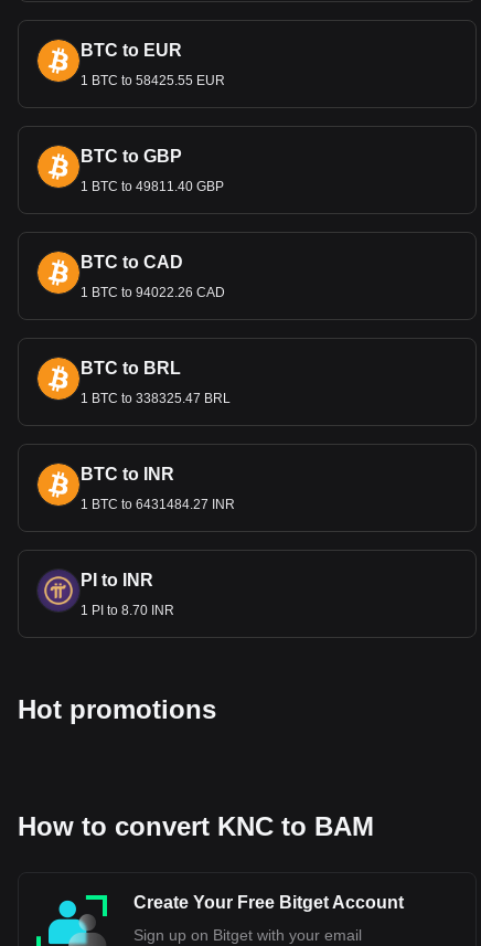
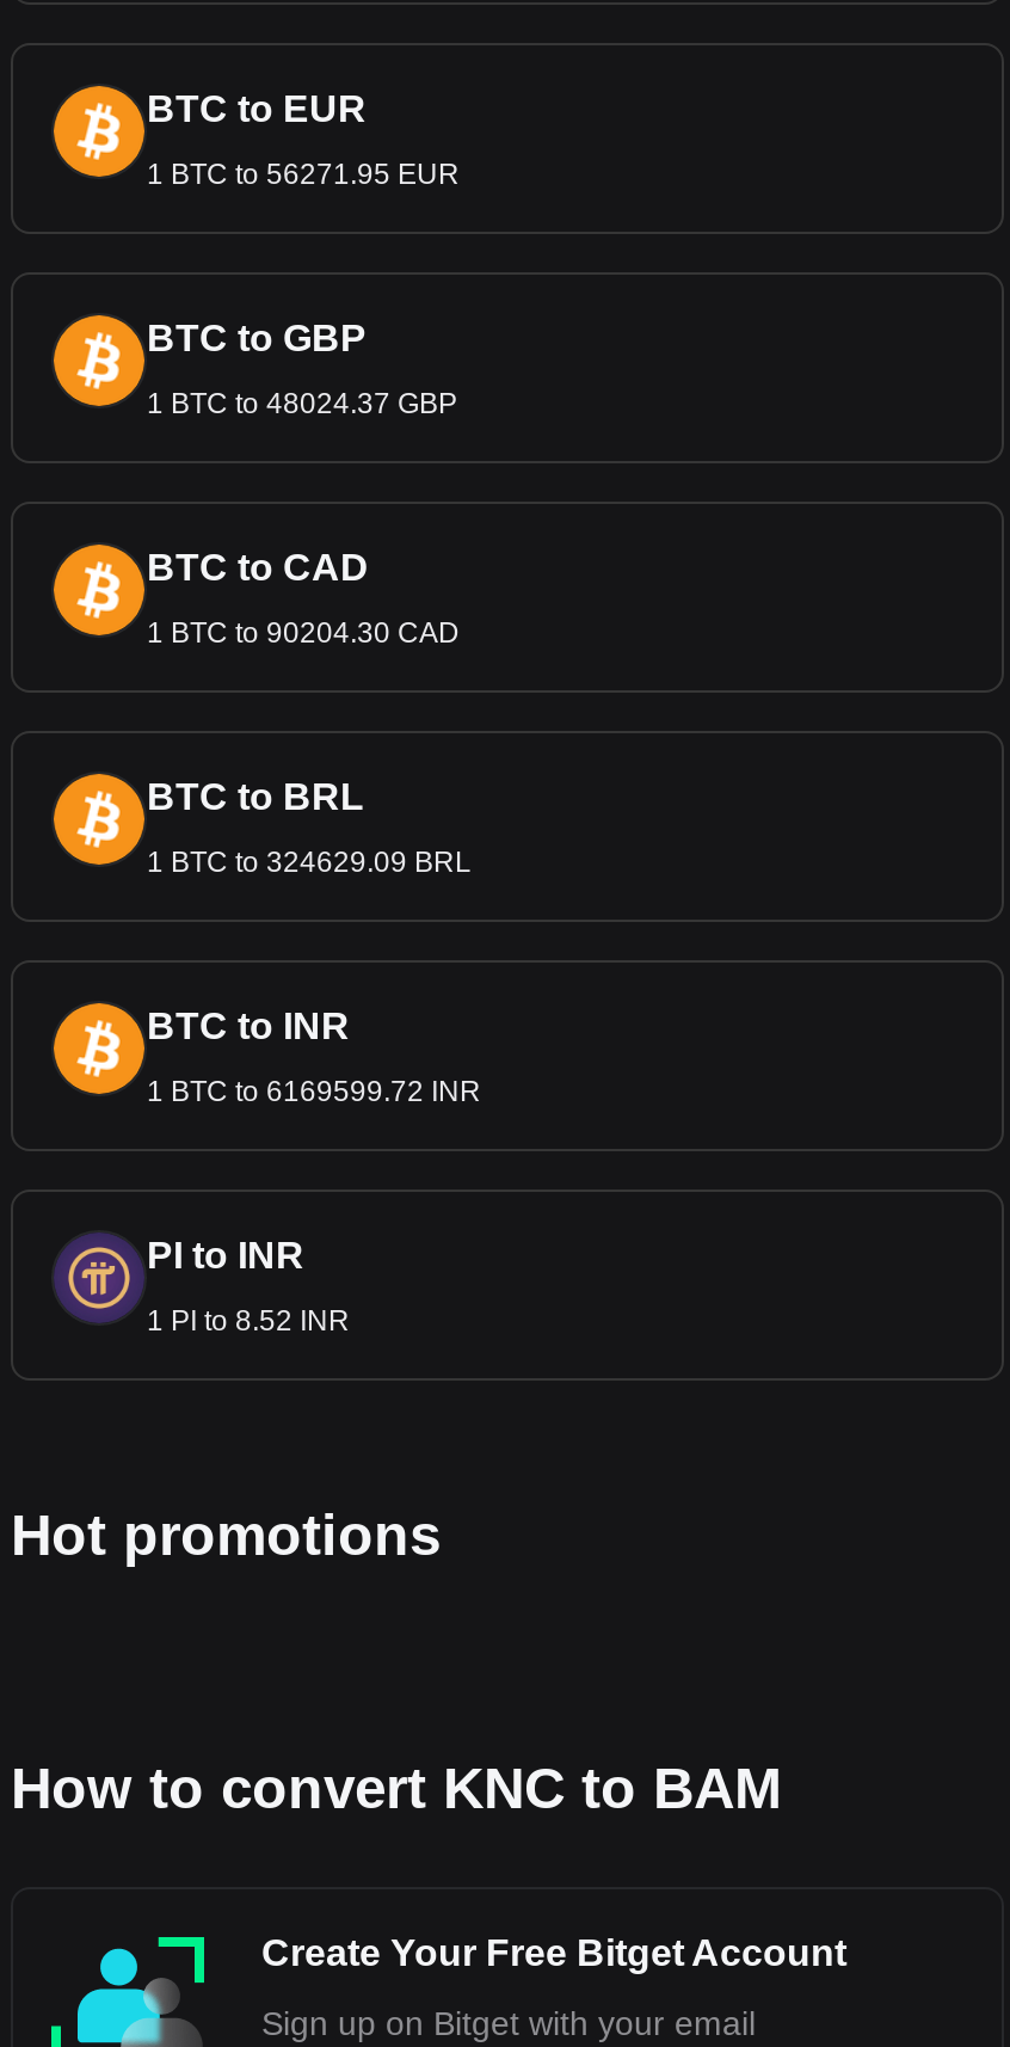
- 1 BTC to 58425.55 EUR
+ 1 BTC to 56271.95 EUR

- 1 BTC to 49811.40 GBP
+ 1 BTC to 48024.37 GBP

- 1 BTC to 94022.26 CAD
+ 1 BTC to 90204.30 CAD

- 1 BTC to 338325.47 BRL
+ 1 BTC to 324629.09 BRL

- 1 BTC to 6431484.27 INR
+ 1 BTC to 6169599.72 INR

- 1 PI to 8.70 INR
+ 1 PI to 8.52 INR
